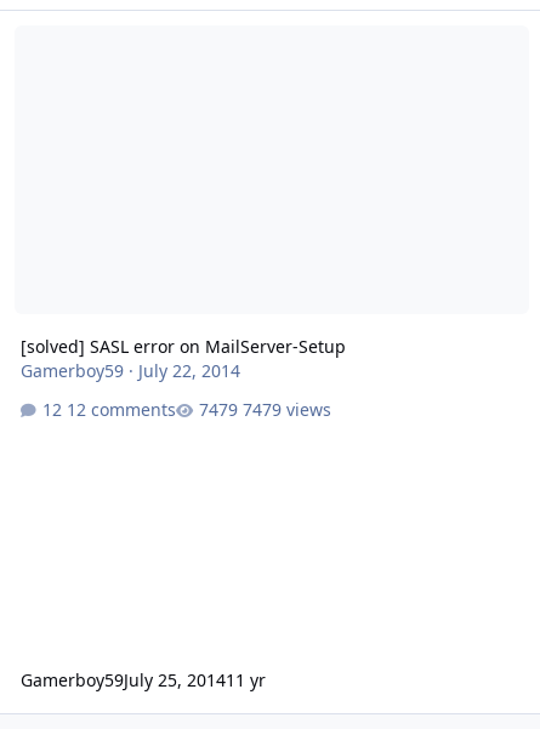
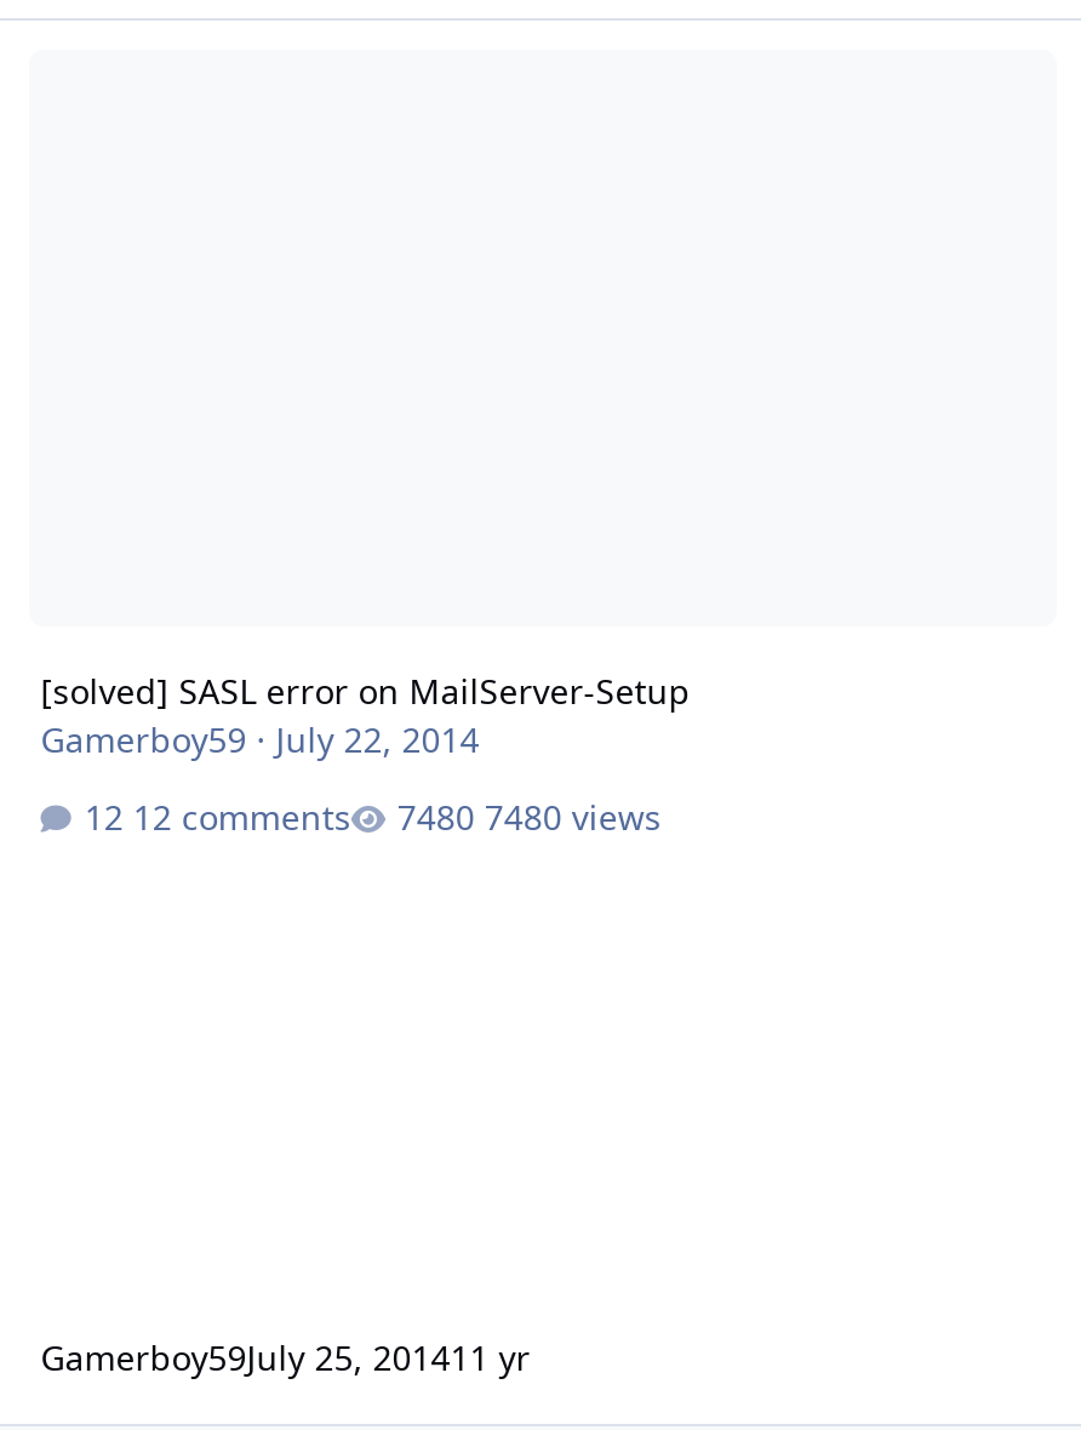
- 7479 views
+ 7480 views
